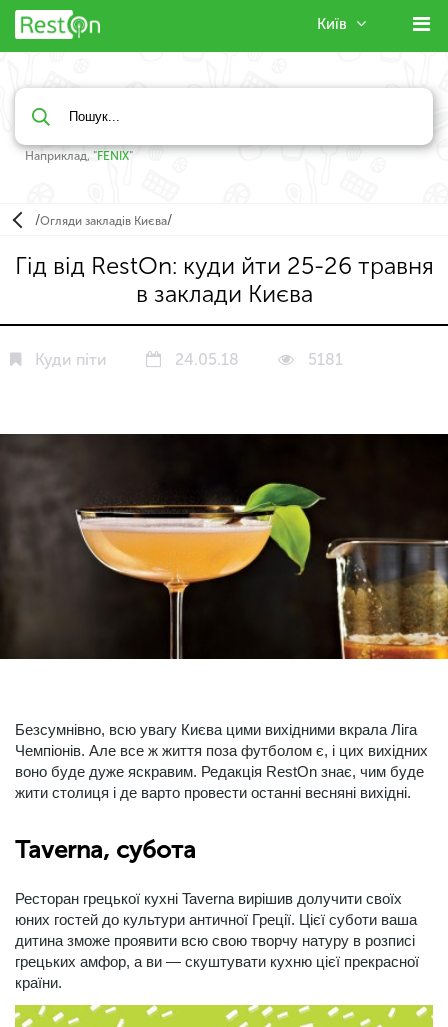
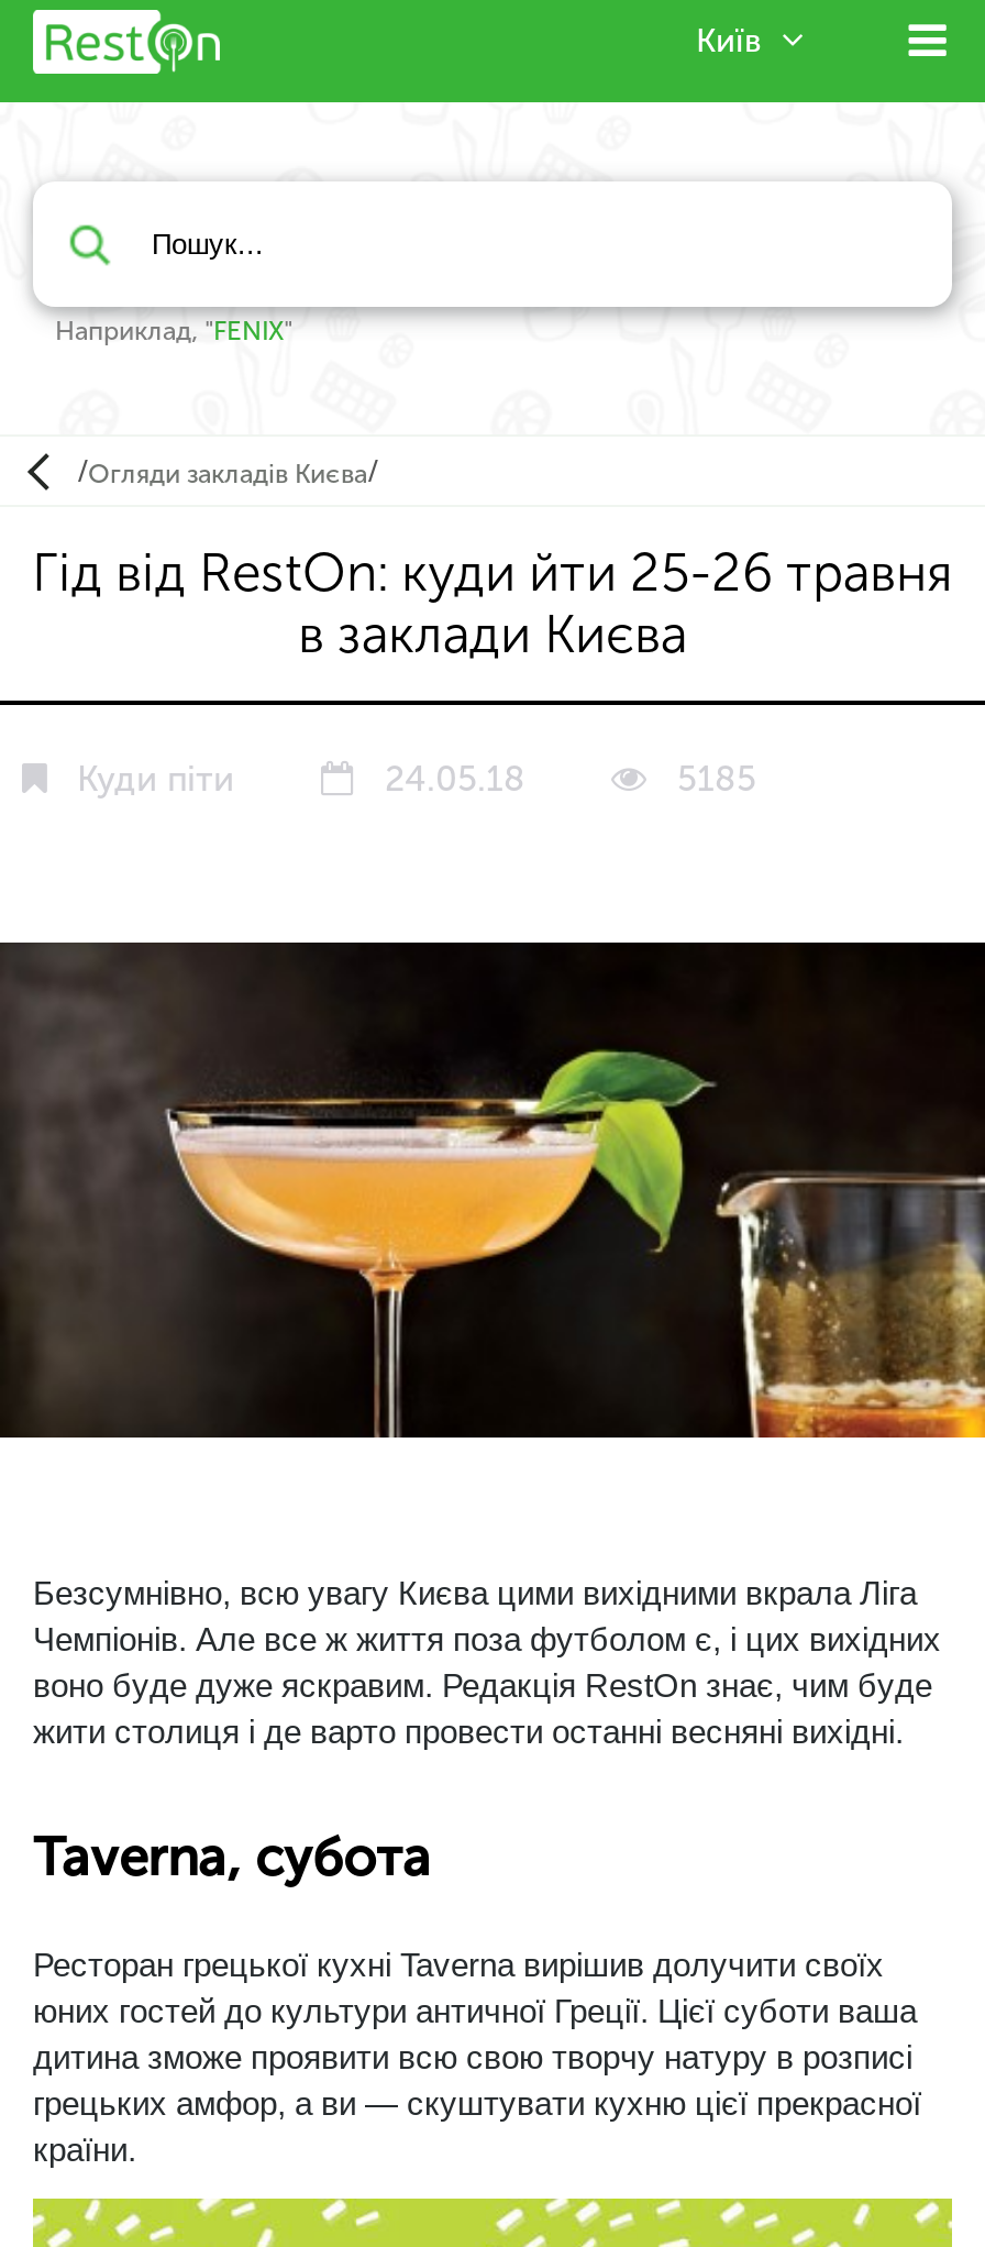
- 5181
+ 5185
